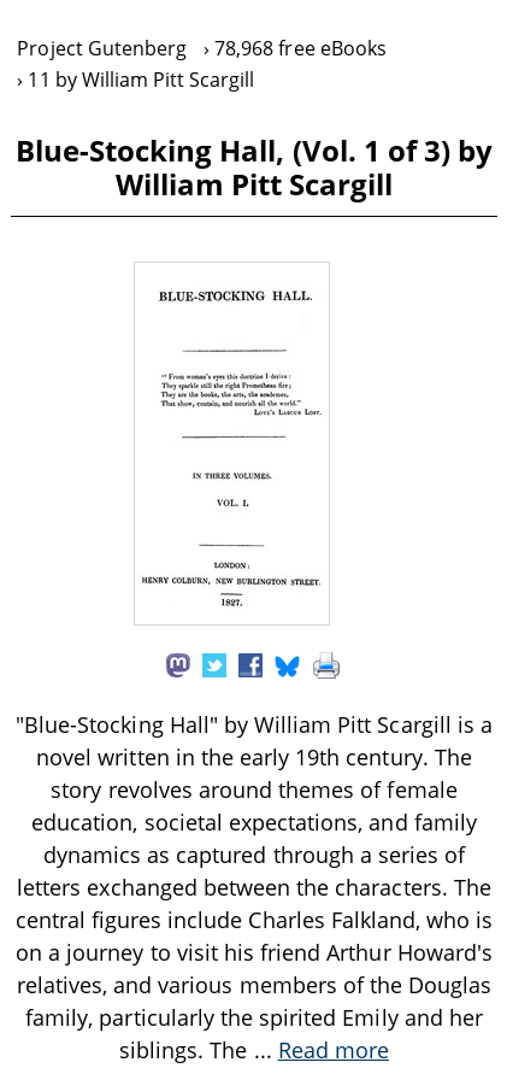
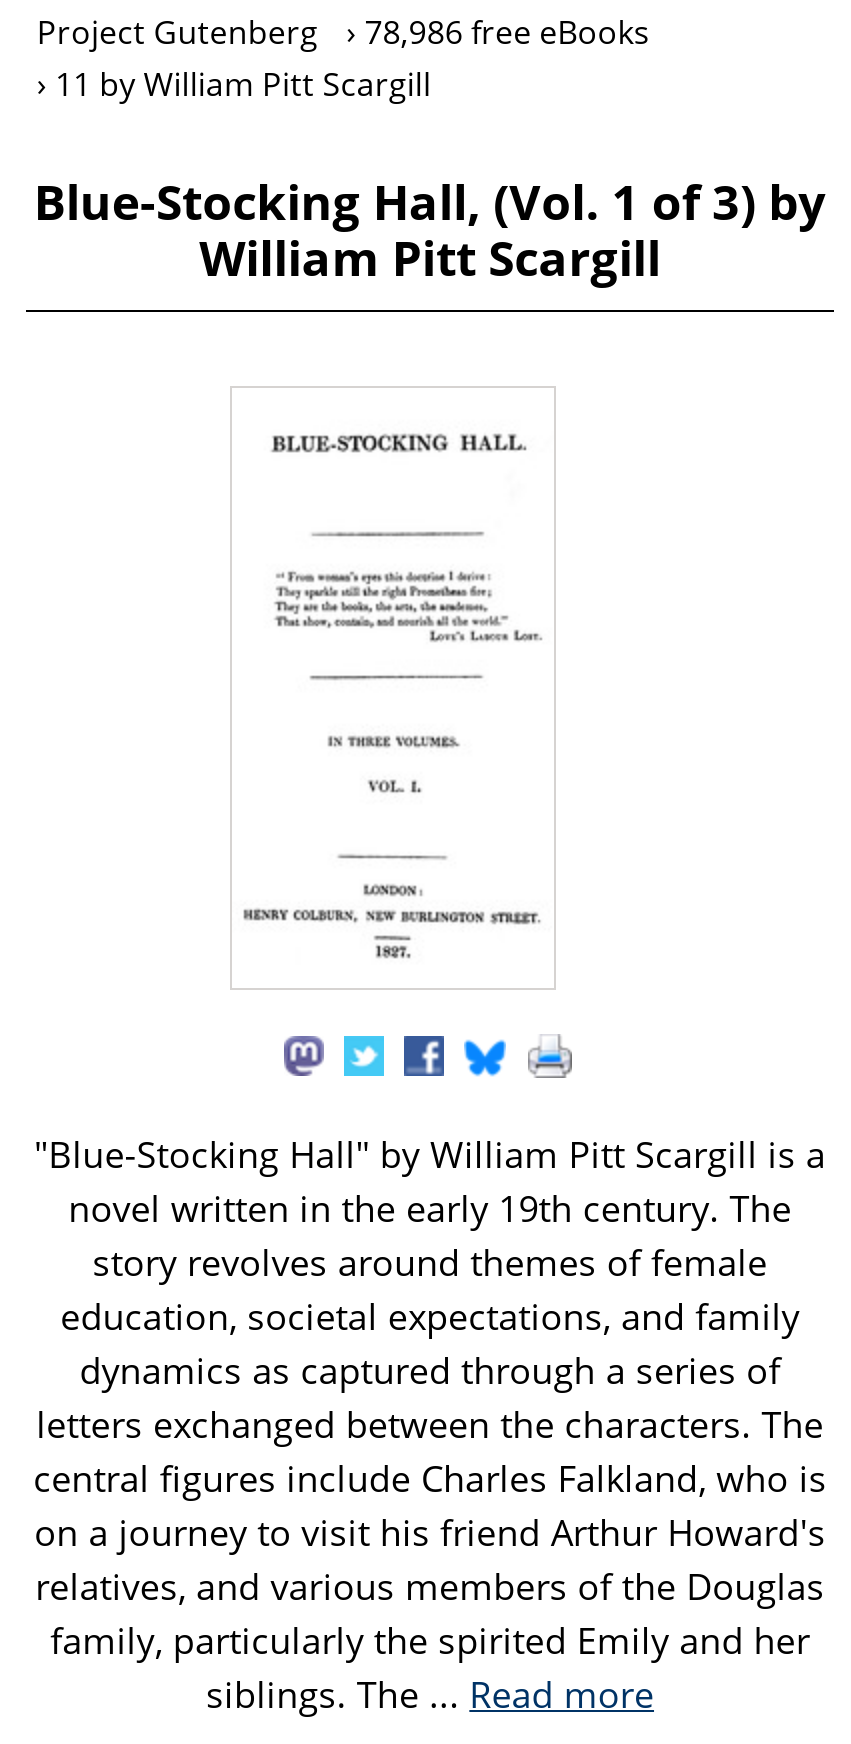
- Project Gutenberg 78,968 free eBooks
+ Project Gutenberg 78,986 free eBooks
